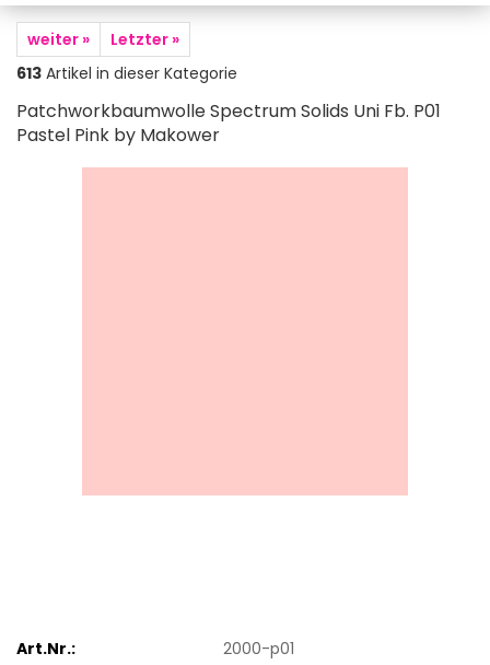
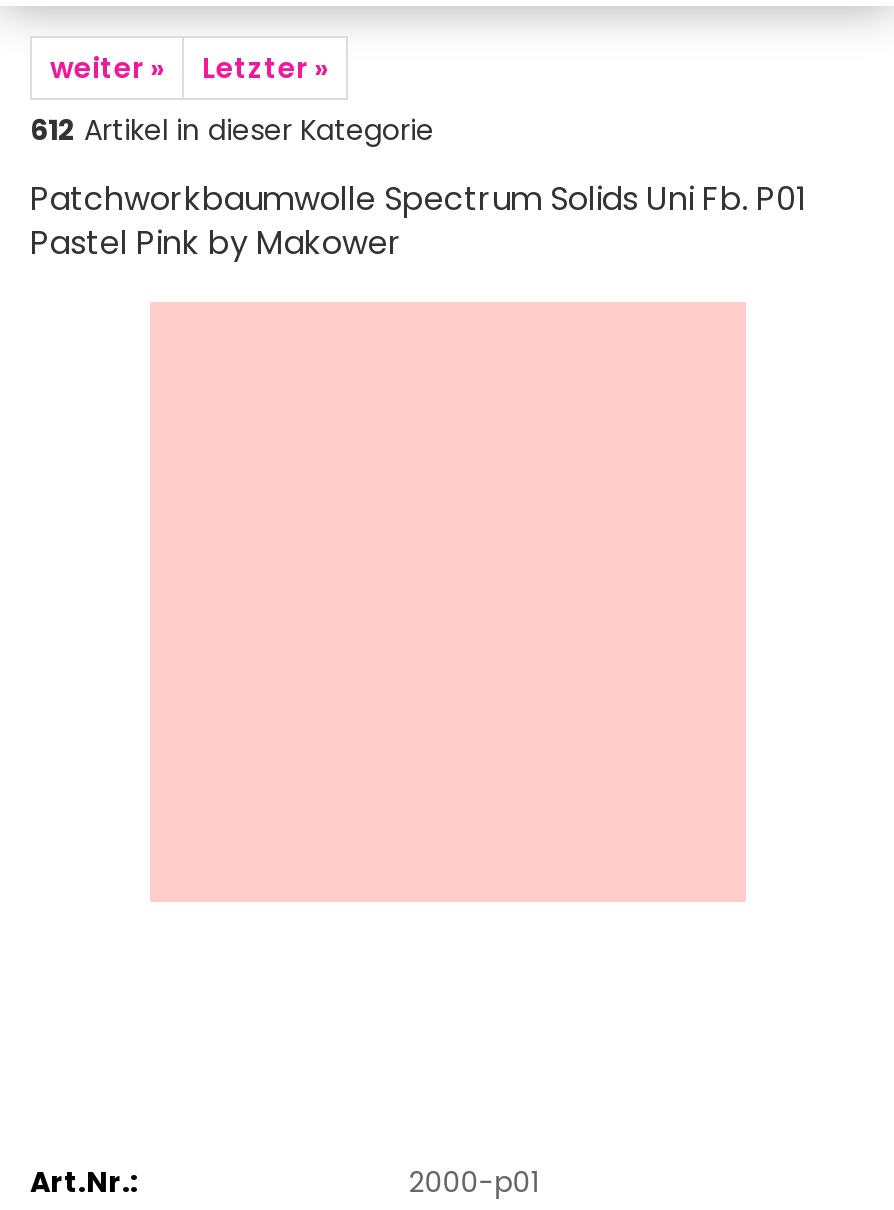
- 613 Artikel in dieser Kategorie
+ 612 Artikel in dieser Kategorie
